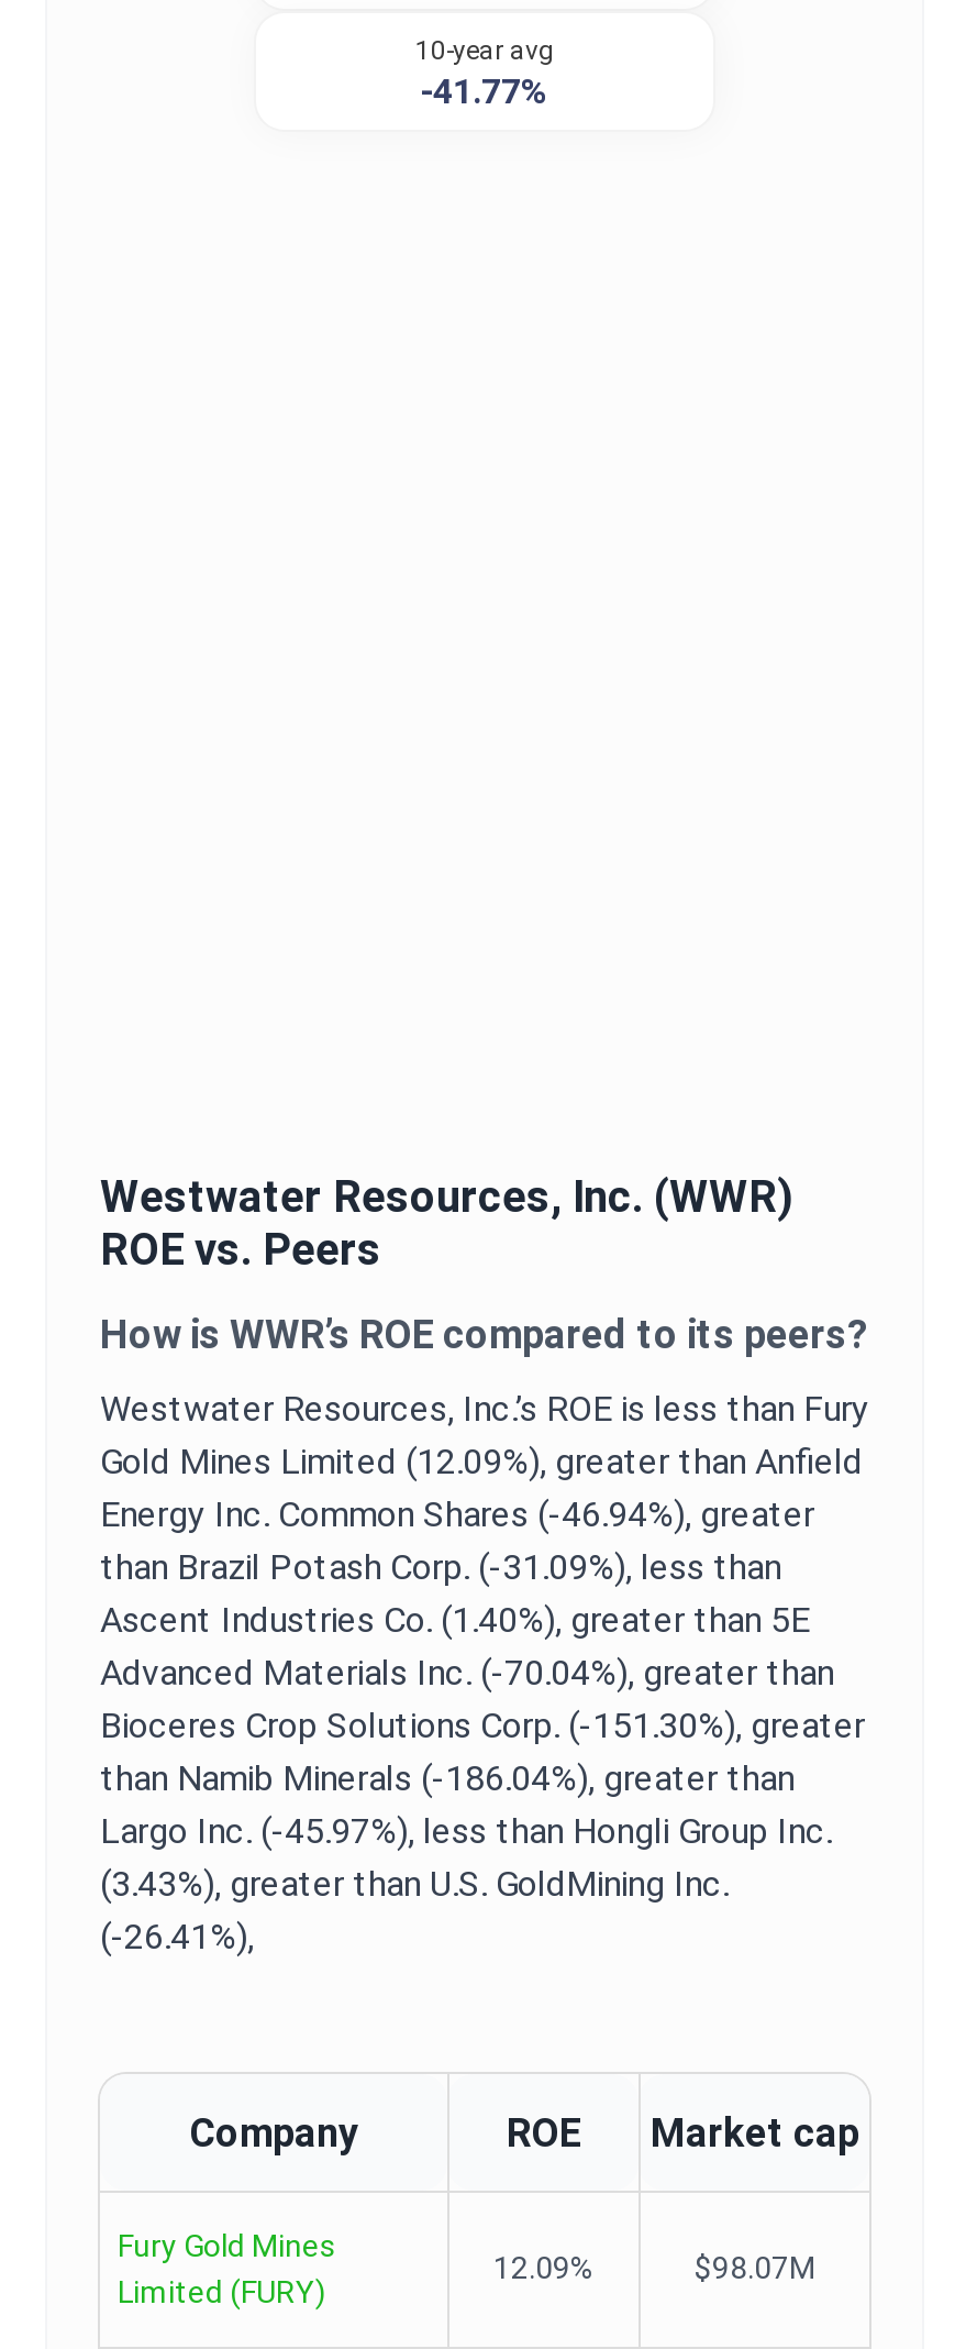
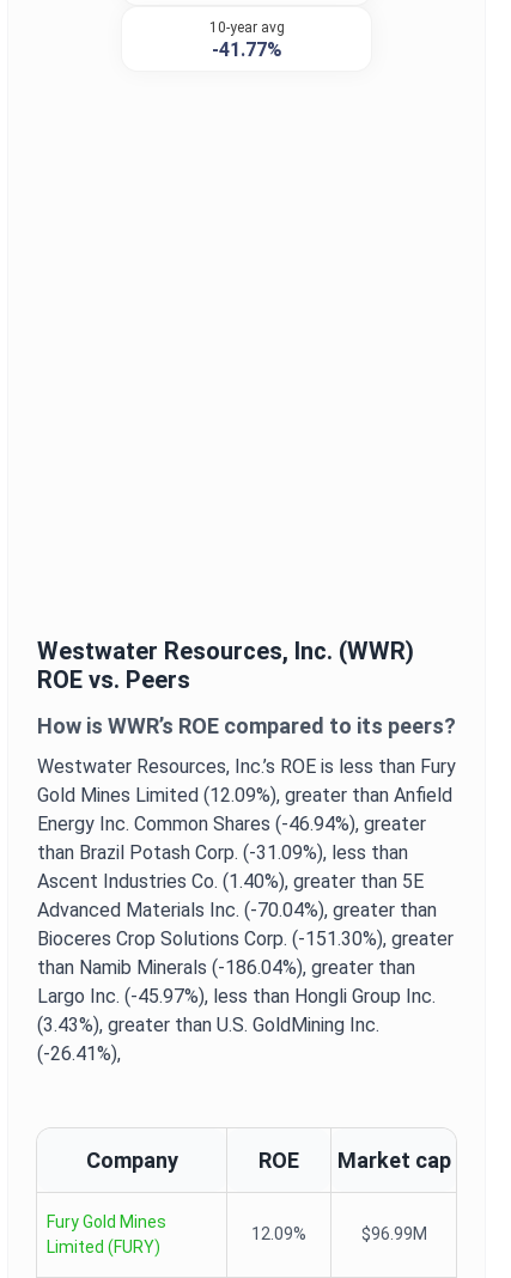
- $98.07M
+ $96.99M
